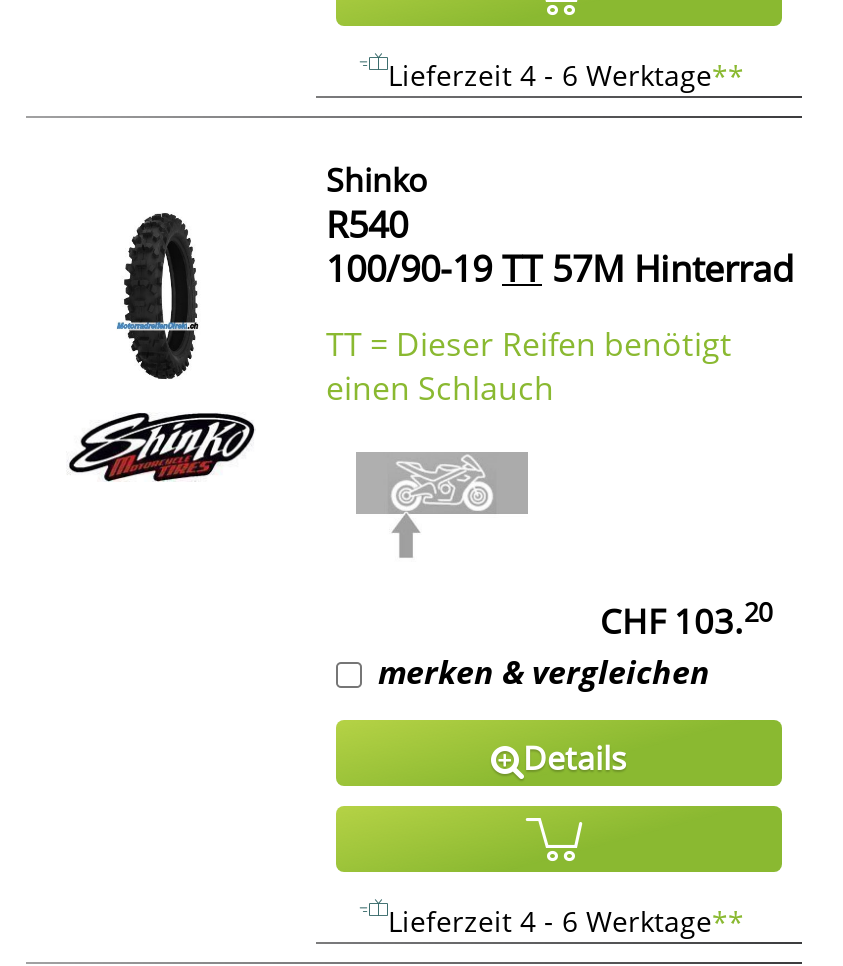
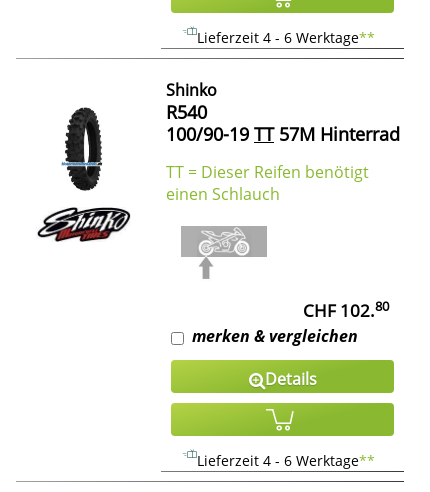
- CHF 103.20
+ CHF 102.80
